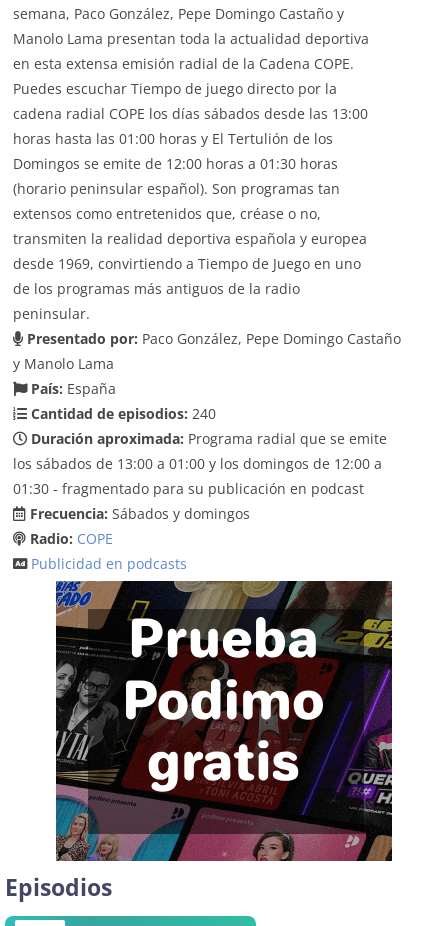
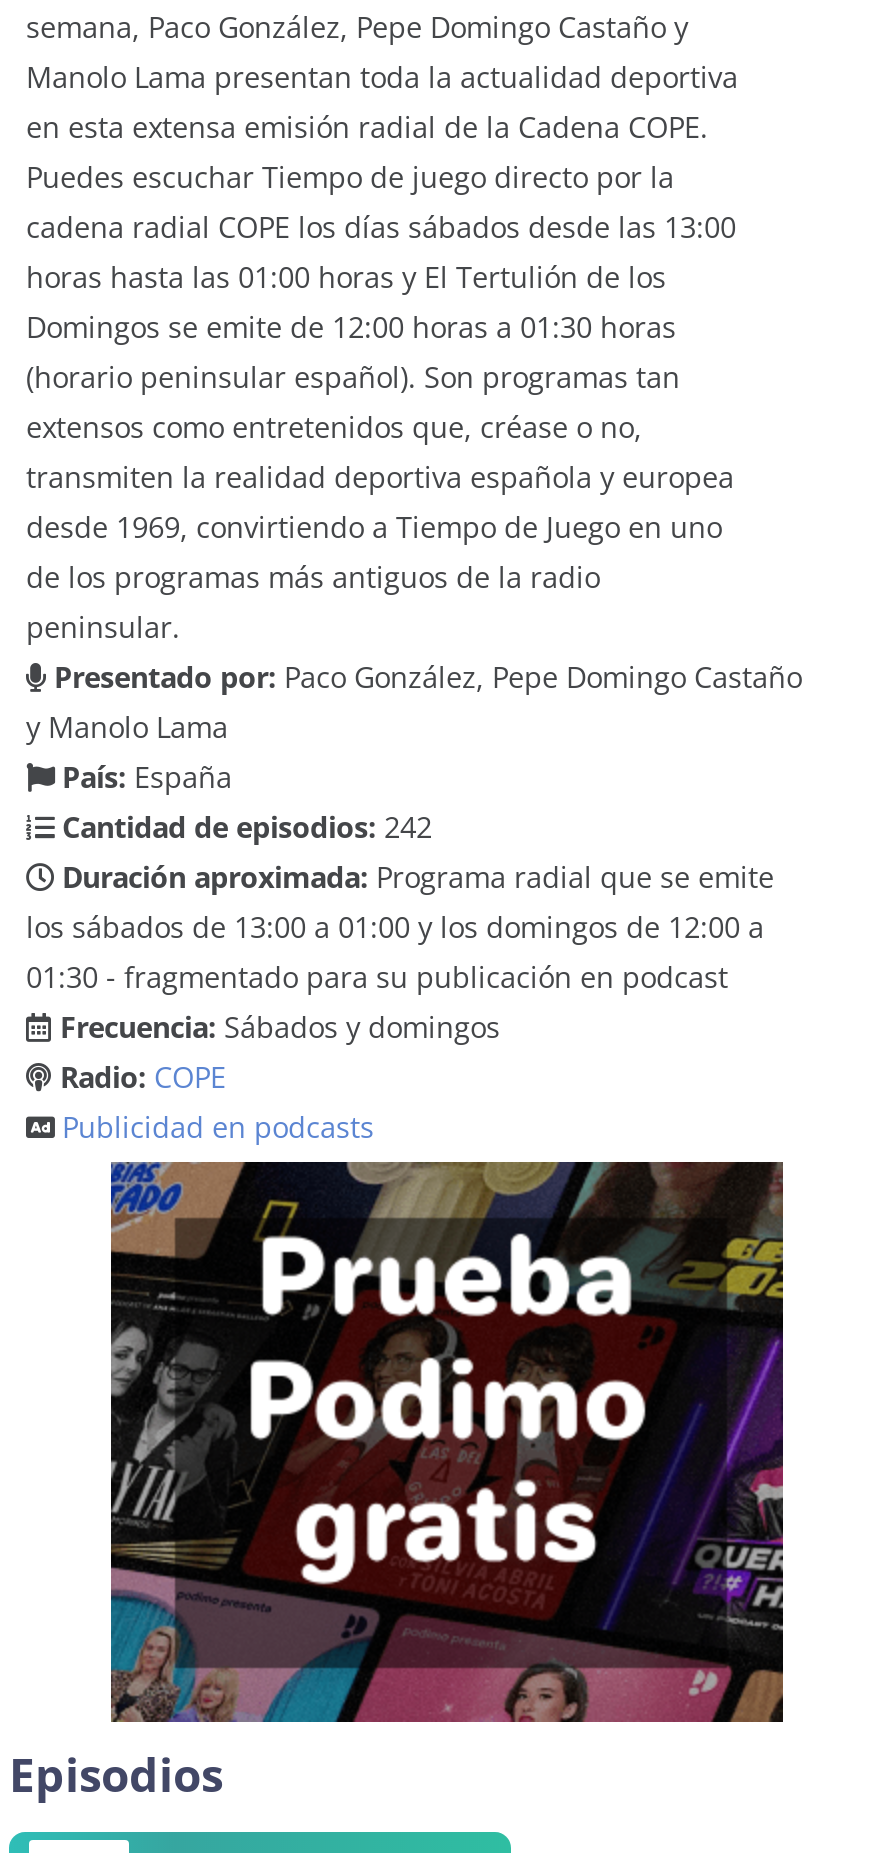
- Cantidad de episodios: 240
+ Cantidad de episodios: 242
